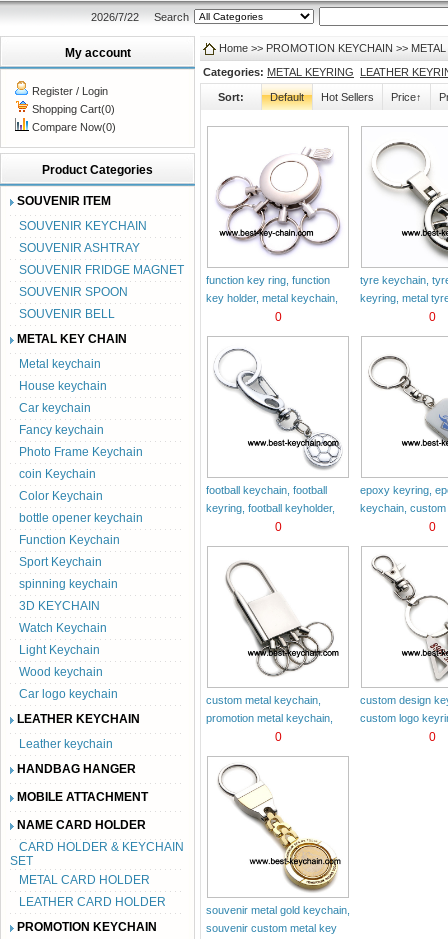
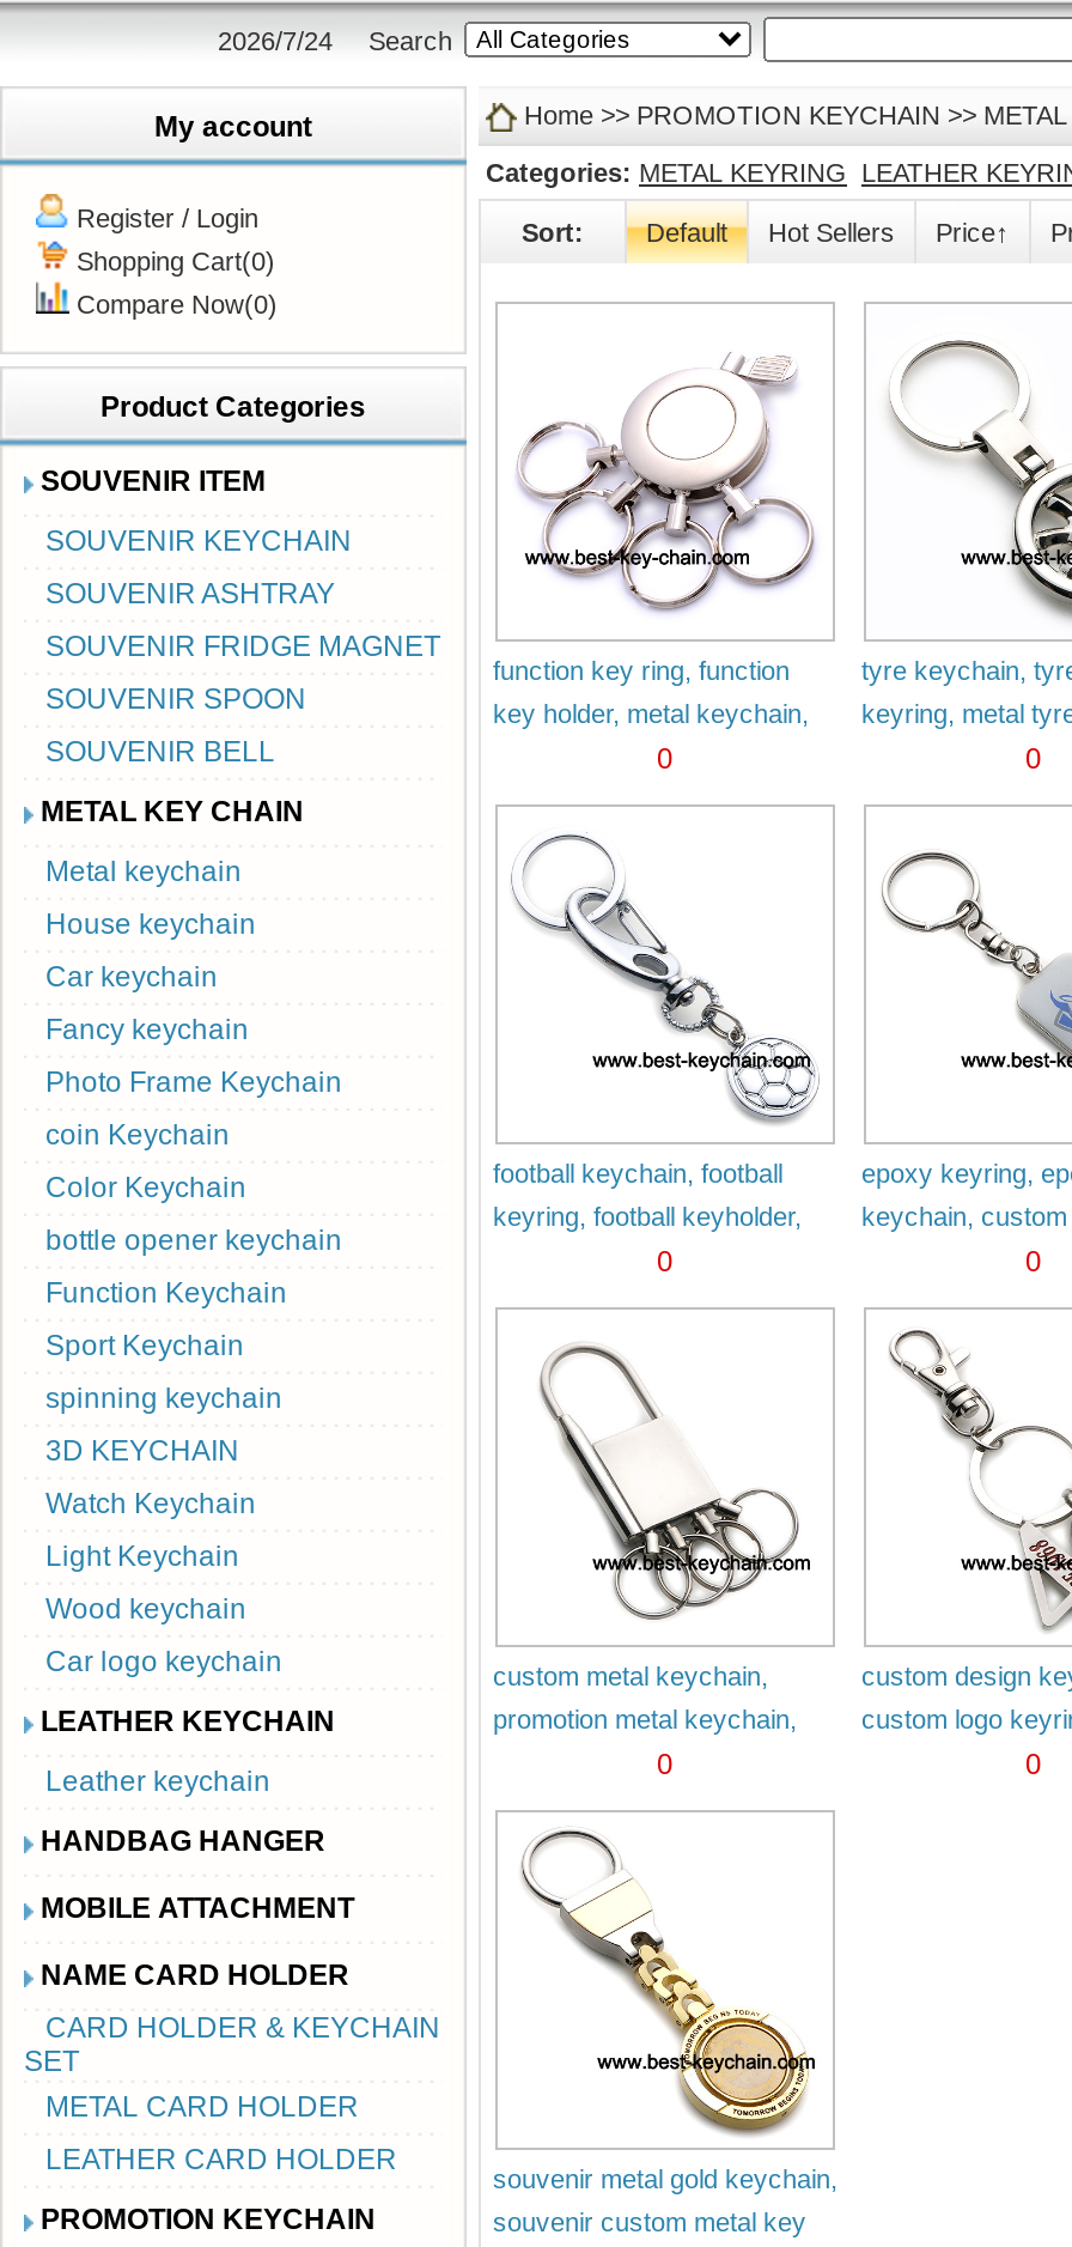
- 2026/7/22 Search
+ 2026/7/24 Search
